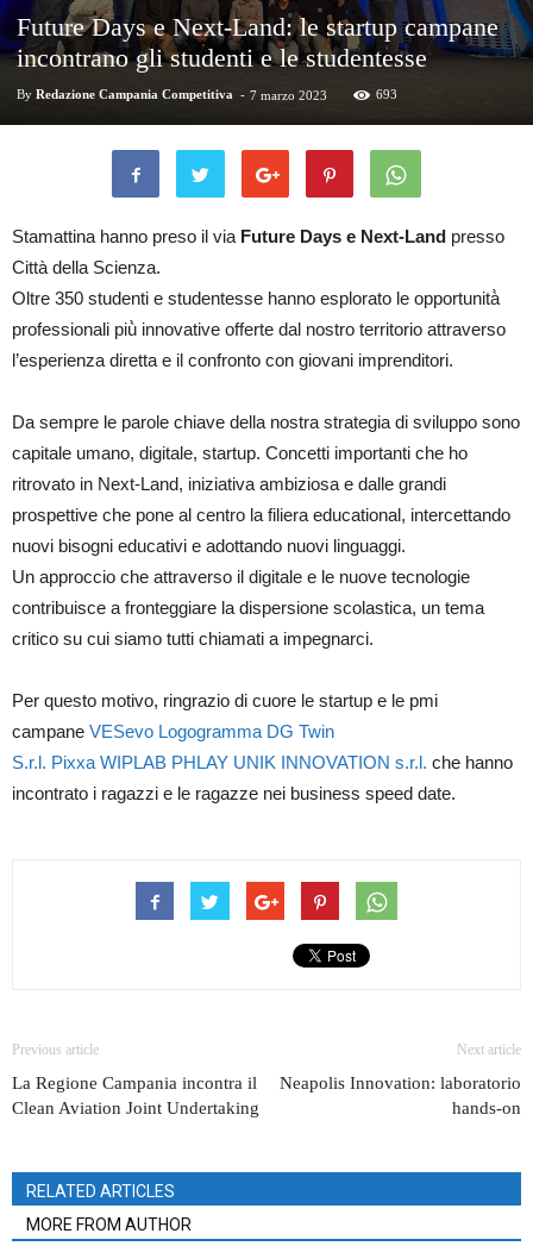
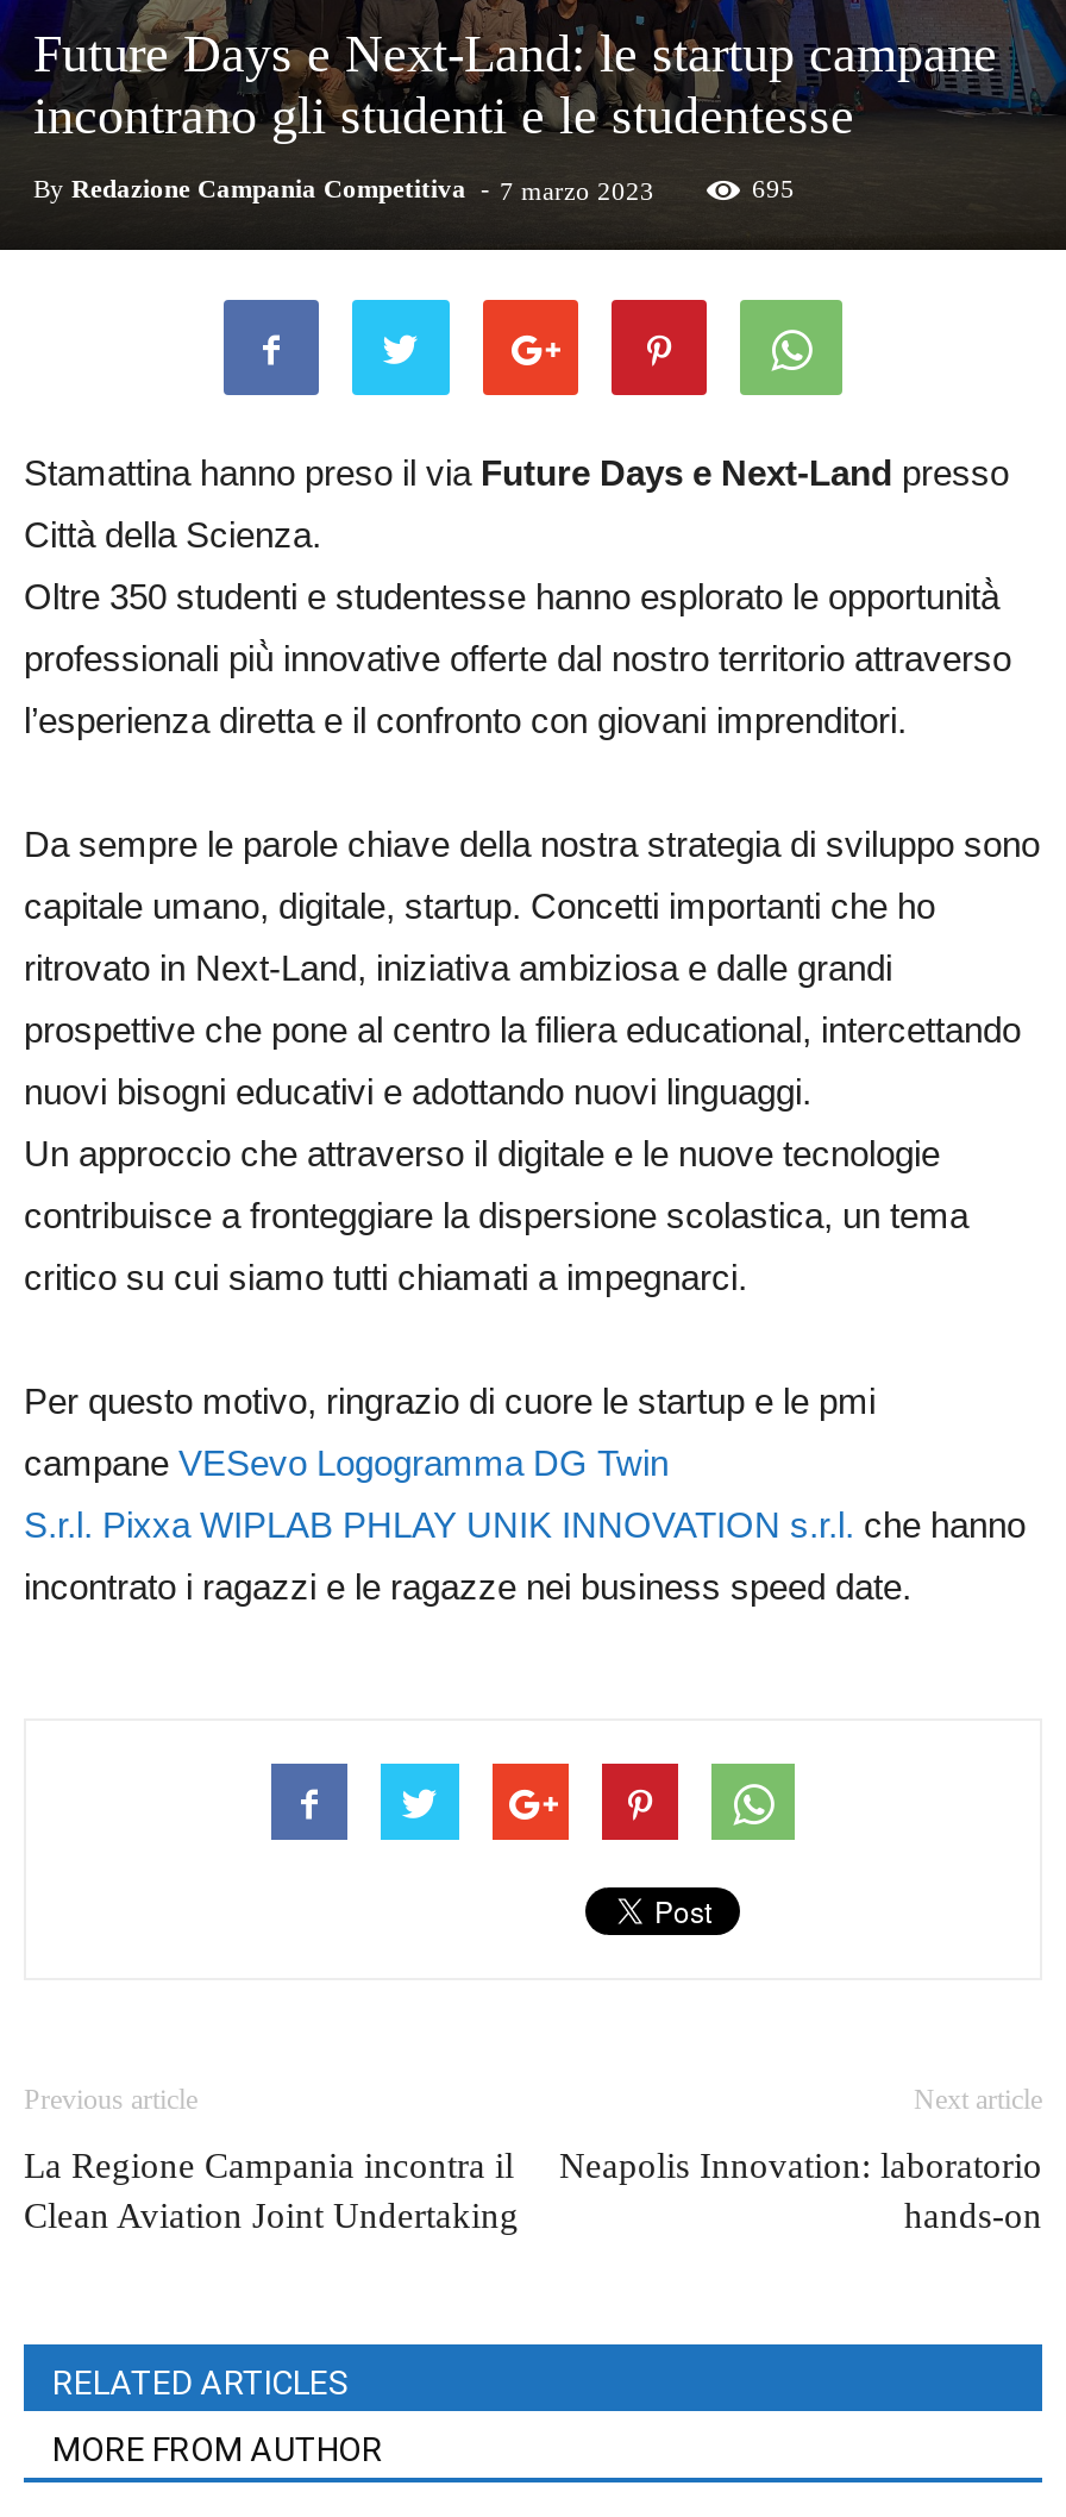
- 693
+ 695
